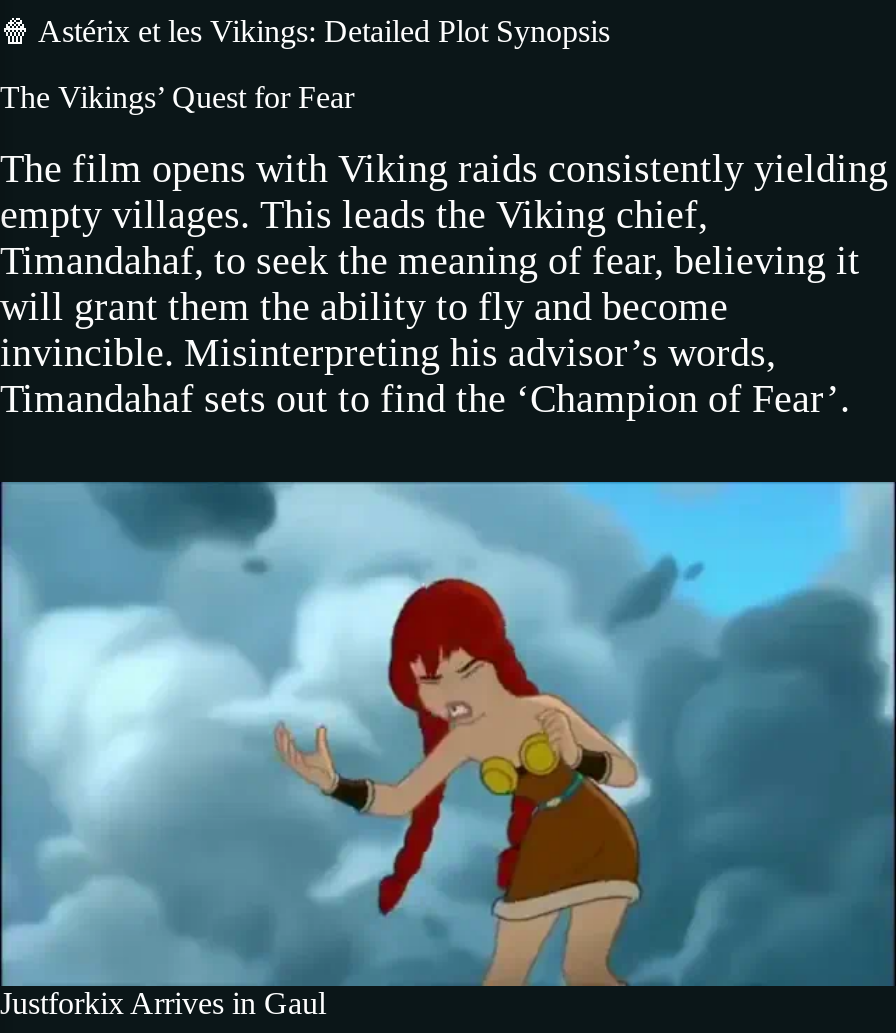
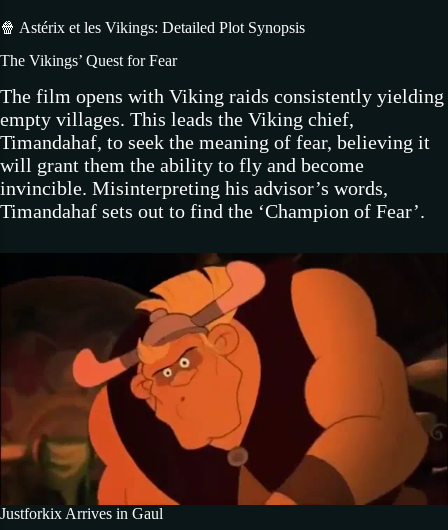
- [image]
+ [image]
